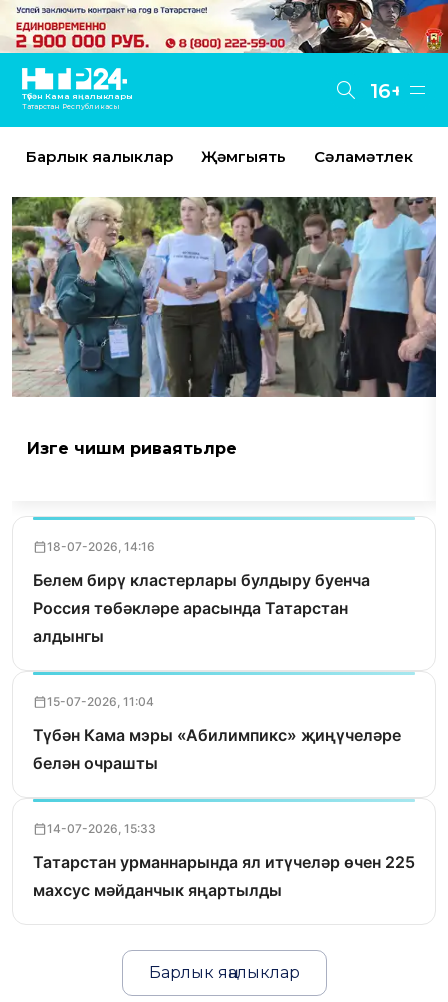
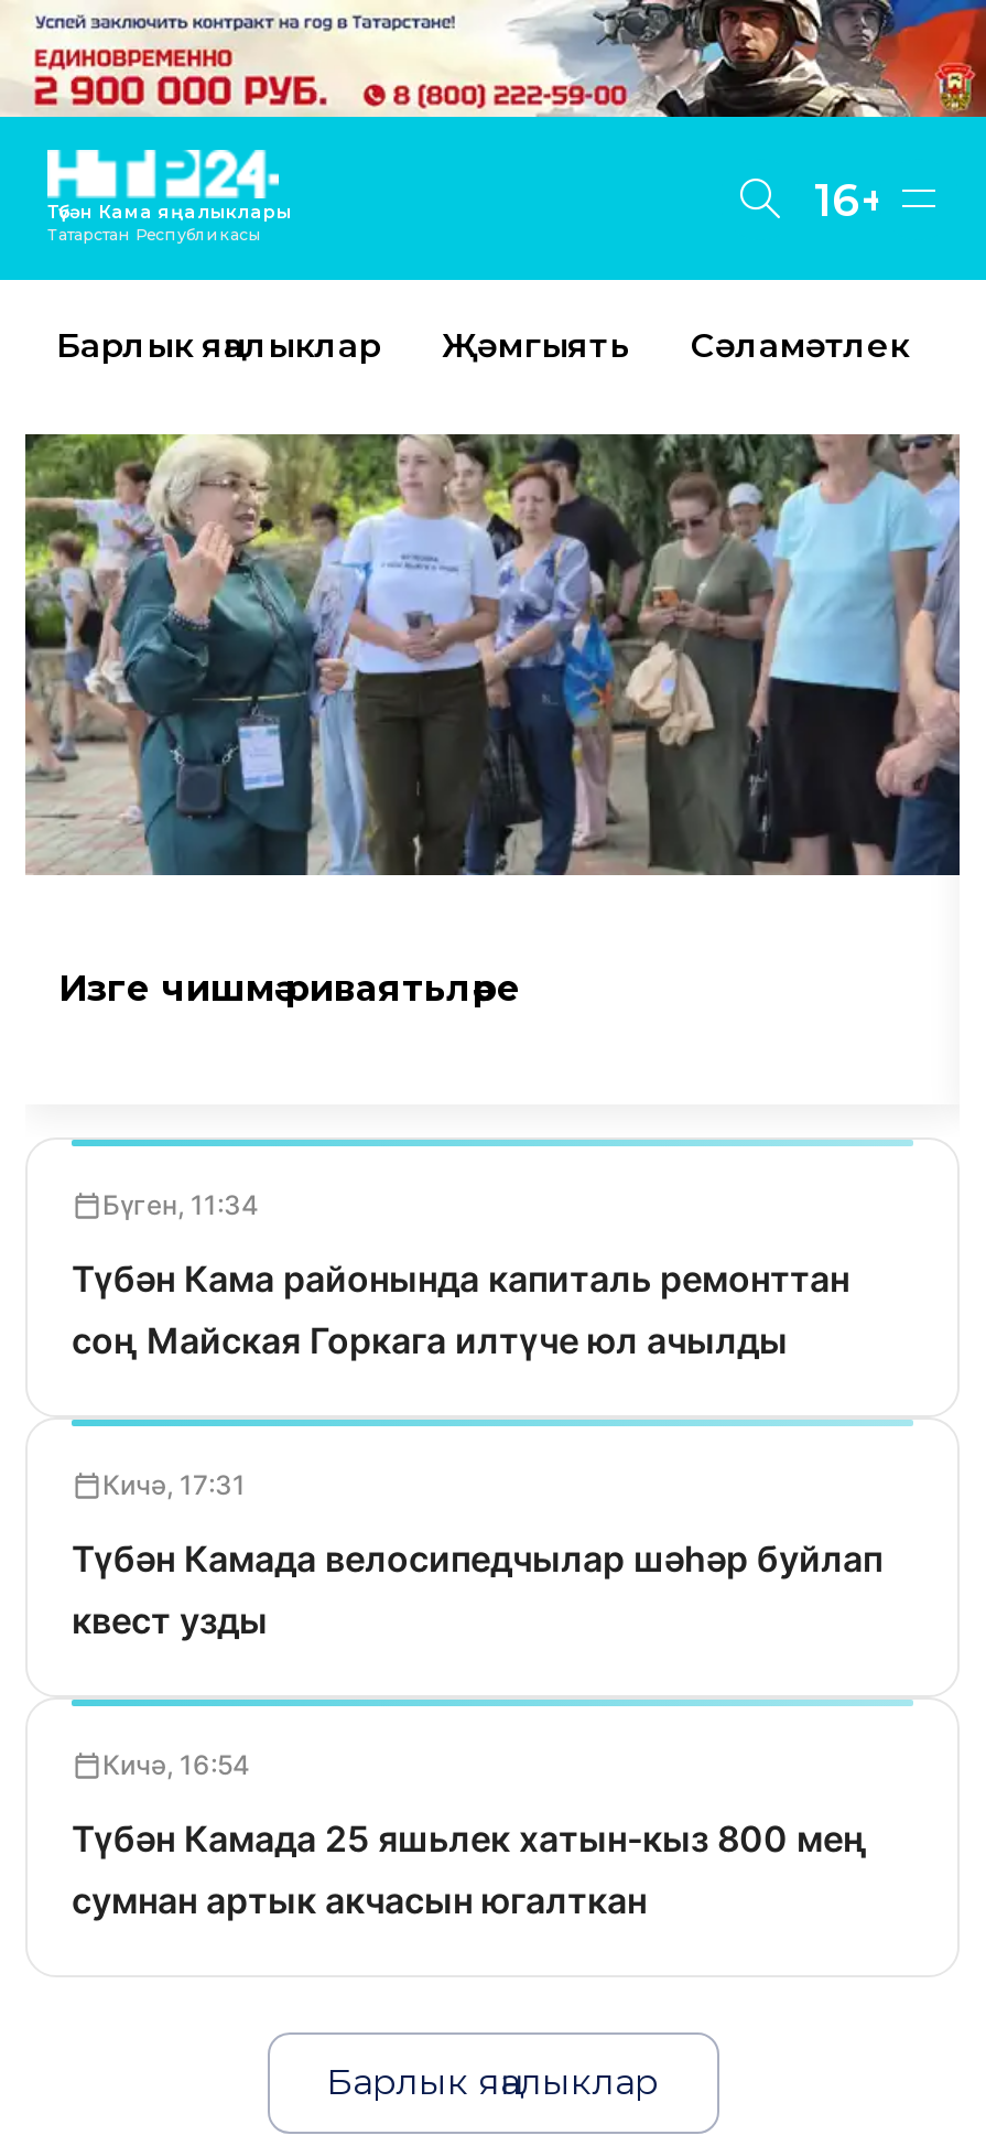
- 18-07-2026, 14:16
+ Бүген, 11:34

- Белем бирү кластерлары булдыру буенча
- Россия төбәкләре арасында Татарстан
- алдынгы
+ Түбән Кама районында капиталь ремонттан
+ соң Майская Горкага илтүче юл ачылды

- 15-07-2026, 11:04
+ Кичә, 17:31

- Түбән Кама мэры «Абилимпикс» җиңүчеләре
- белән очрашты
+ Түбән Камада велосипедчылар шәһәр буйлап
+ квест узды

- 14-07-2026, 15:33
+ Кичә, 16:54

- Татарстан урманнарында ял итүчеләр өчен 225
- махсус мәйданчык яңартылды
+ Түбән Камада 25 яшьлек хатын-кыз 800 мең
+ сумнан артык акчасын югалткан
